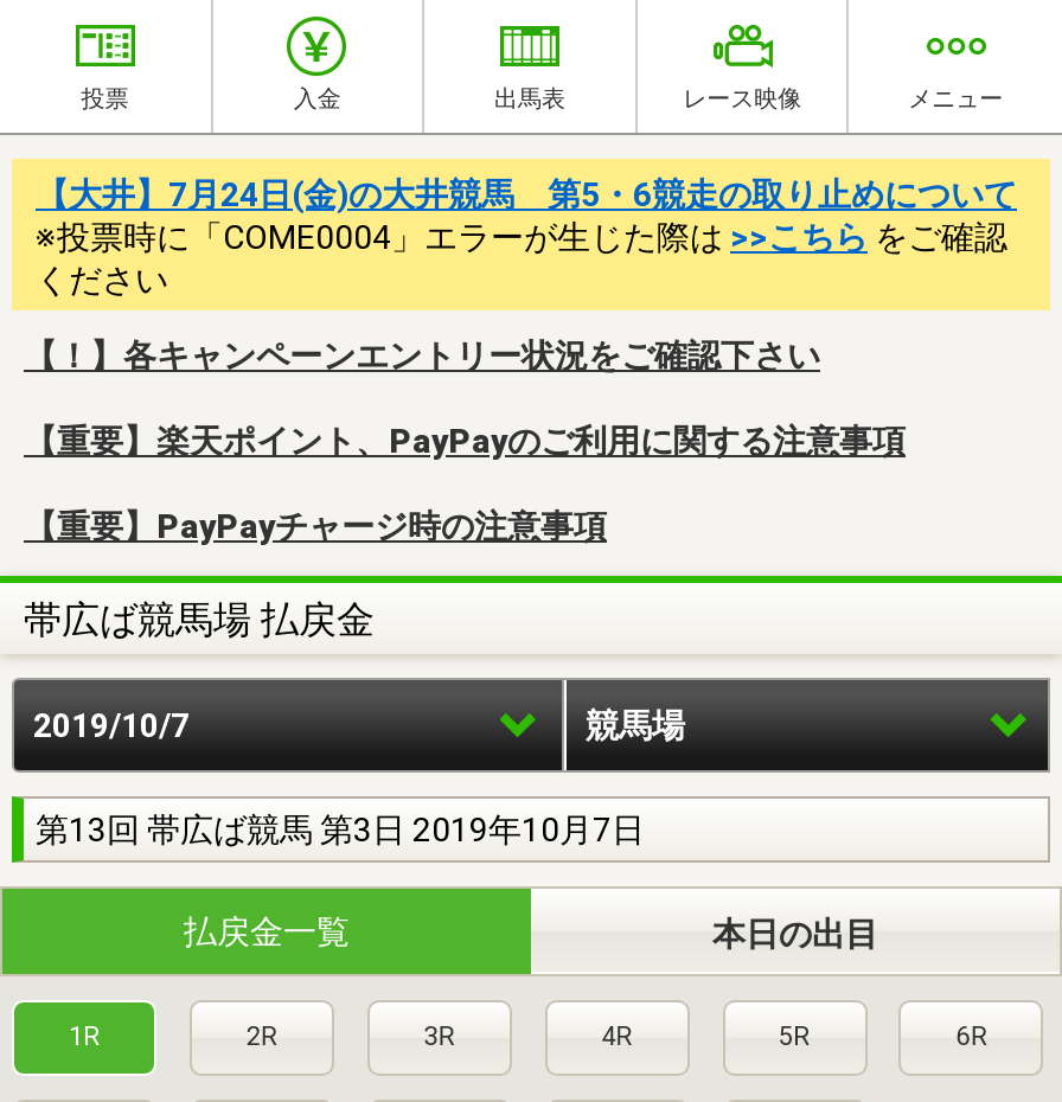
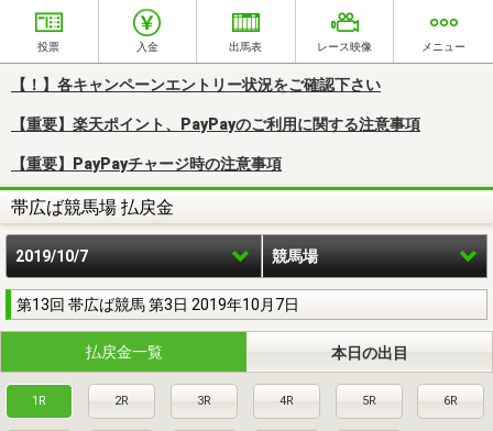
- 【大井】7月24日(金)の大井競馬 第5・6競走の取り止めについて
- ※投票時に「COME0004」エラーが生じた際は>>こちらをご確認
- ください
